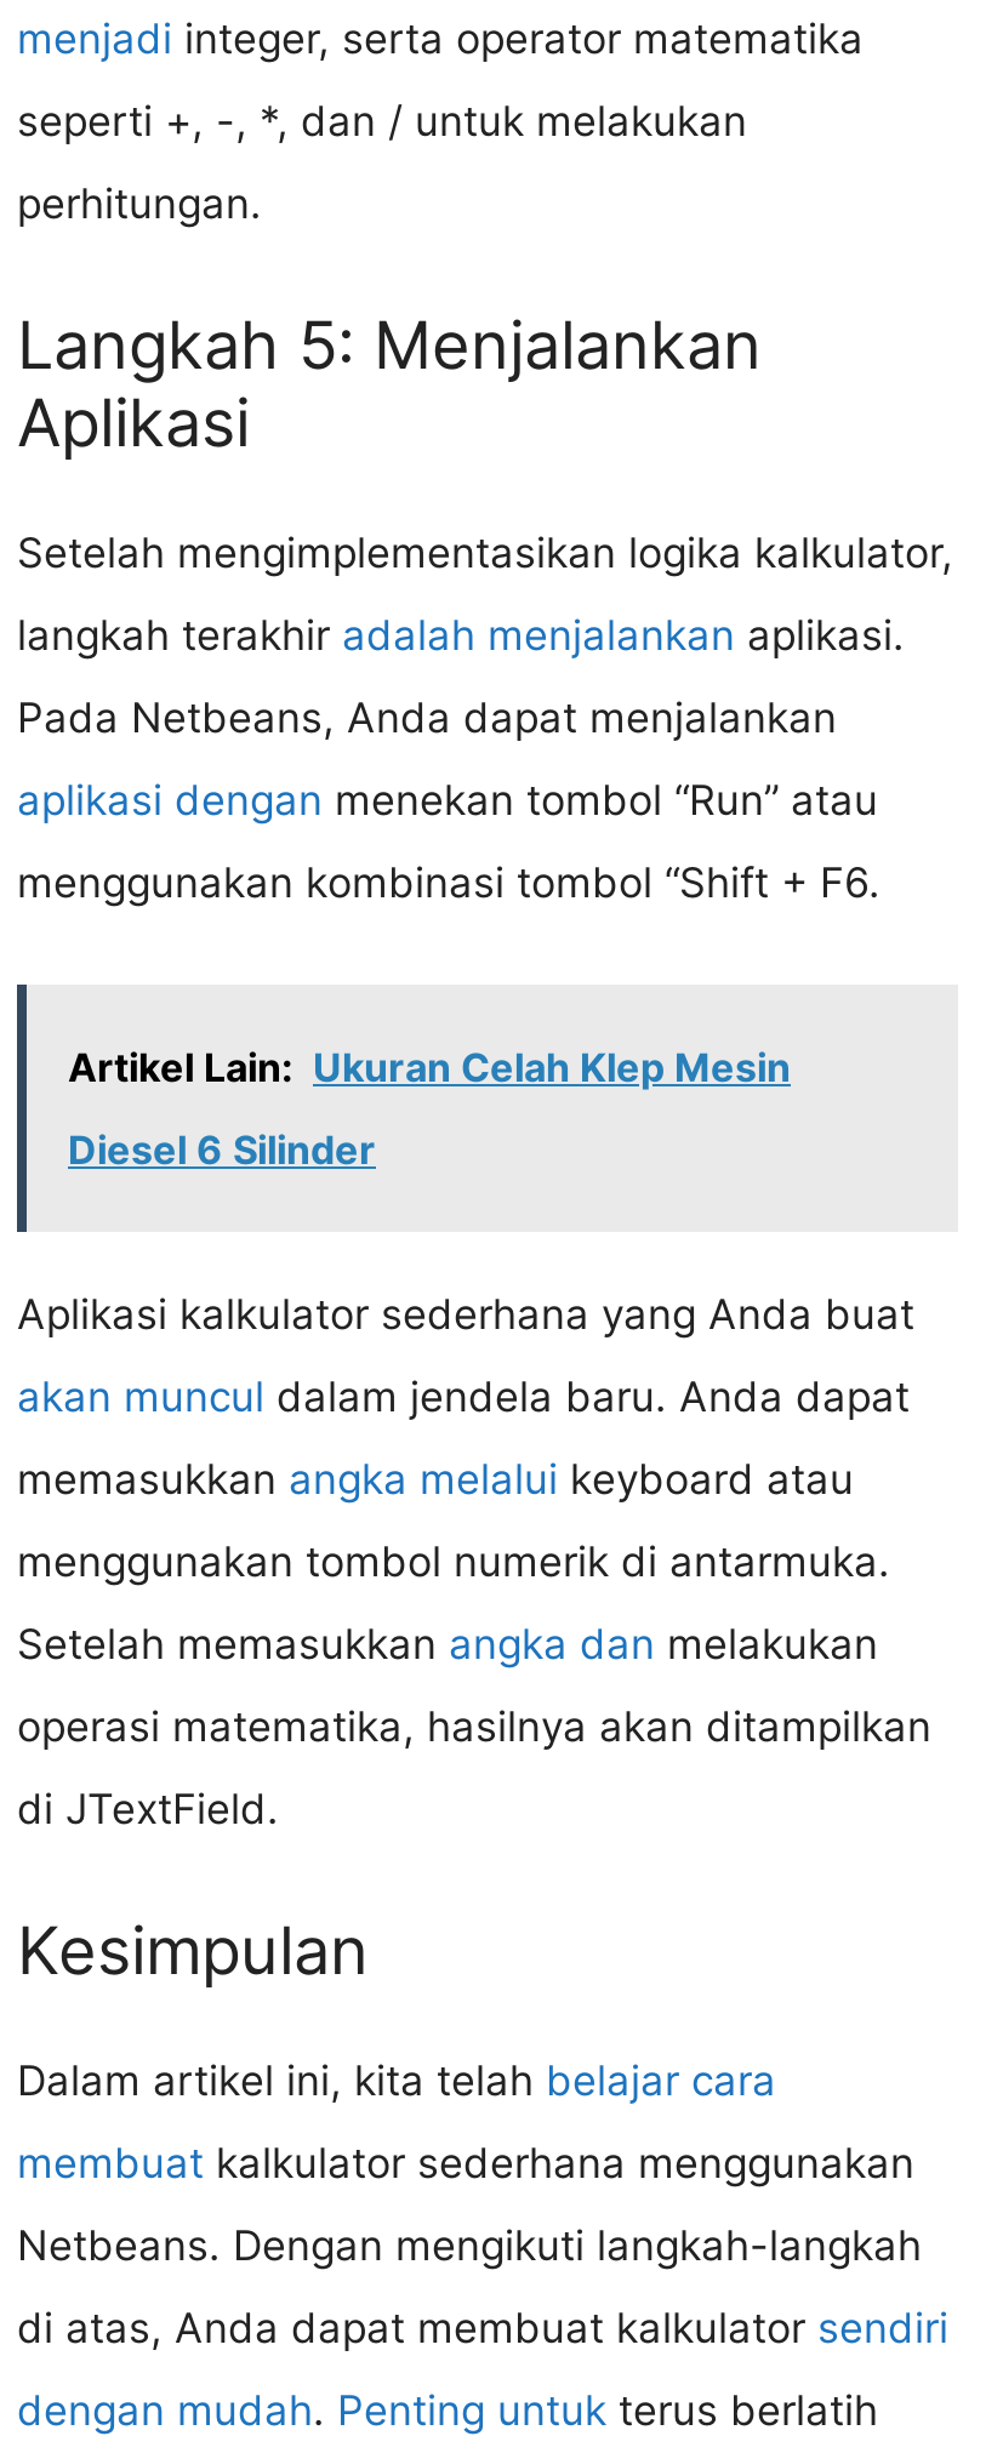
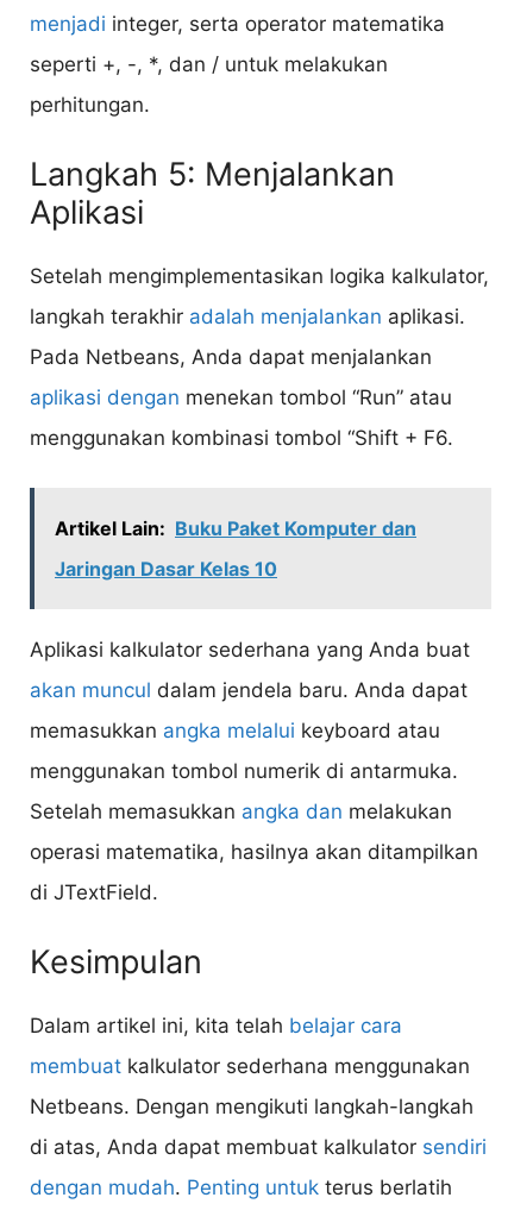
- Artikel Lain: Ukuran Celah Klep Mesin
+ Artikel Lain: Buku Paket Komputer dan

- Diesel 6 Silinder
+ Jaringan Dasar Kelas 10
